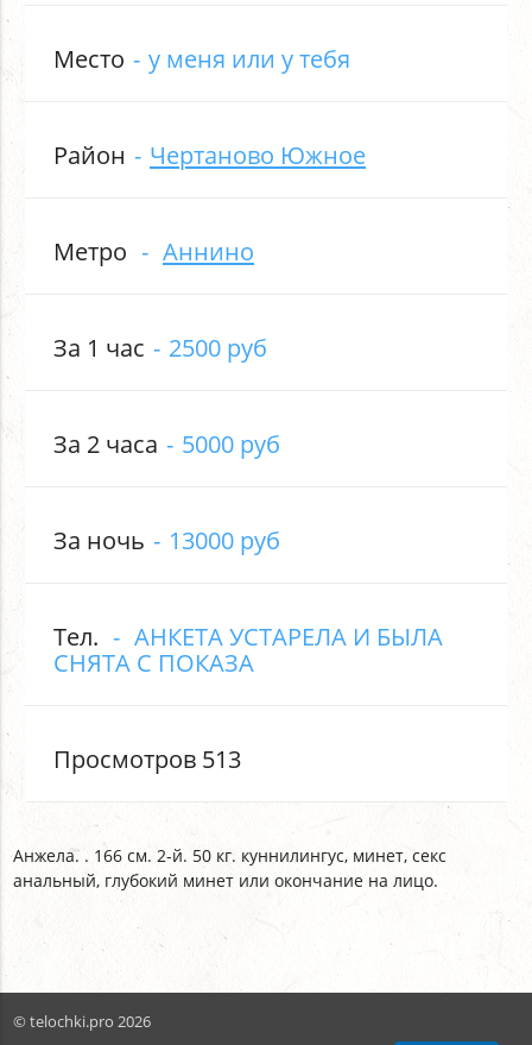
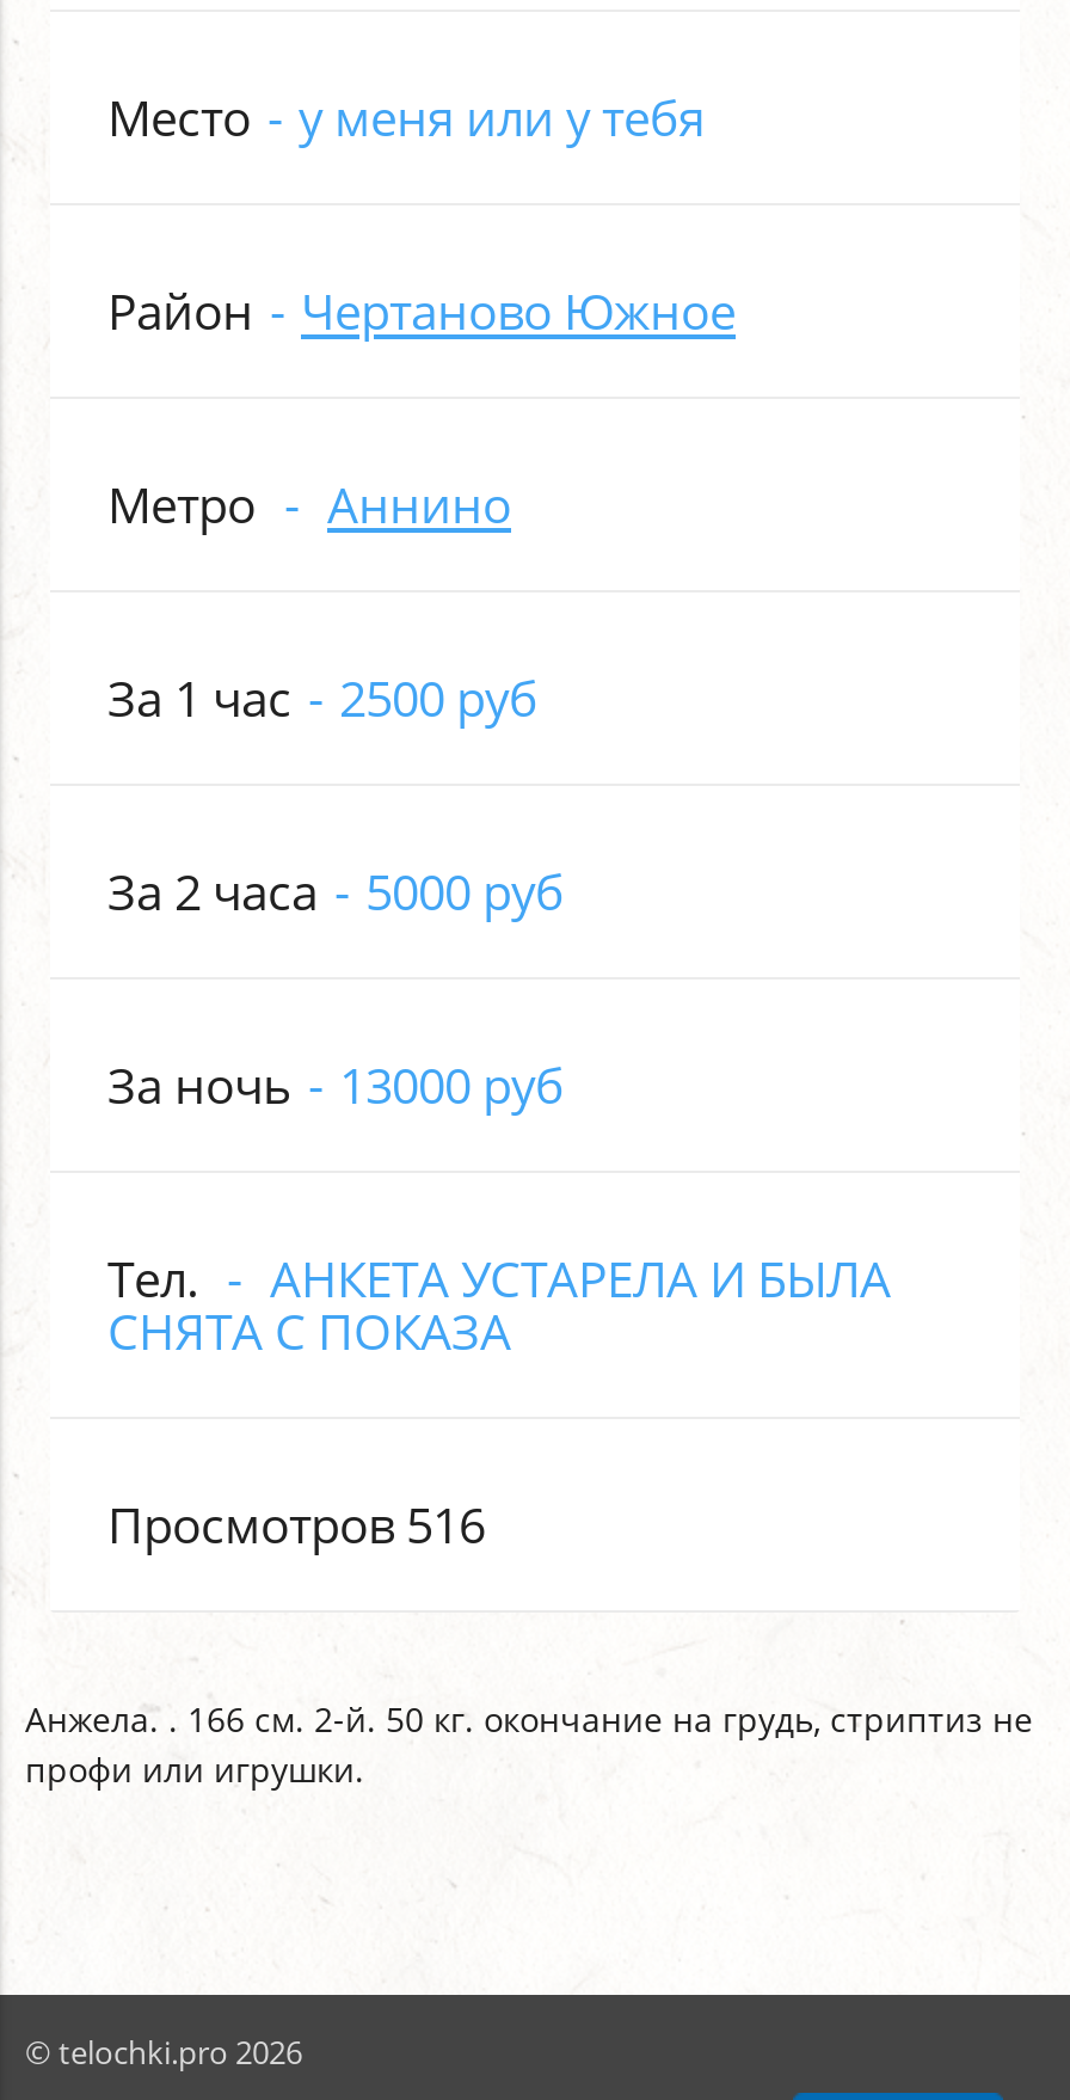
- Просмотров 513
+ Просмотров 516

- Анжела. . 166 см. 2-й. 50 кг. куннилингус, минет, секс
- анальный, глубокий минет или окончание на лицо.
+ Анжела. . 166 см. 2-й. 50 кг. окончание на грудь, стриптиз не
+ профи или игрушки.
